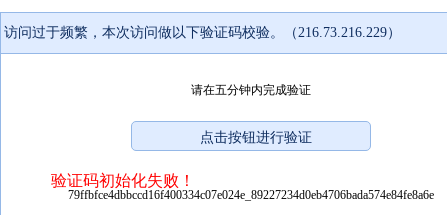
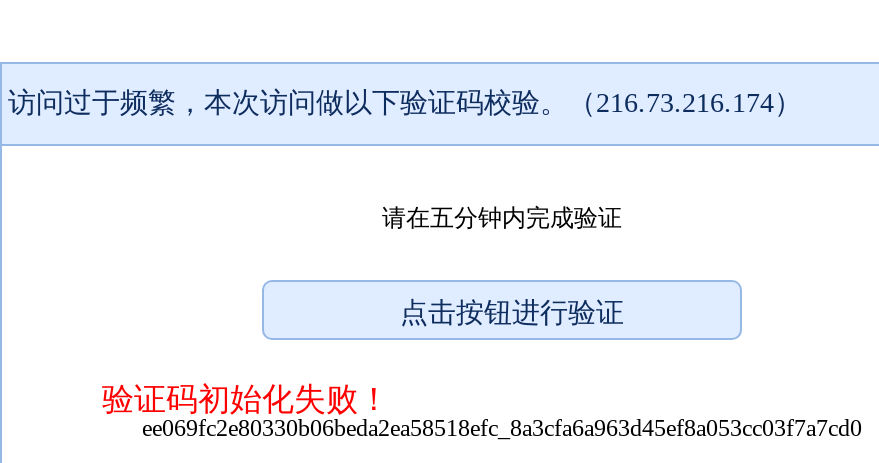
- 访问过于频繁，本次访问做以下验证码校验。（216.73.216.229）
+ 访问过于频繁，本次访问做以下验证码校验。（216.73.216.174）

- 79ffbfce4dbbccd16f400334c07e024e_89227234d0eb4706bada574e84fe8a6e
+ ee069fc2e80330b06beda2ea58518efc_8a3cfa6a963d45ef8a053cc03f7a7cd0
